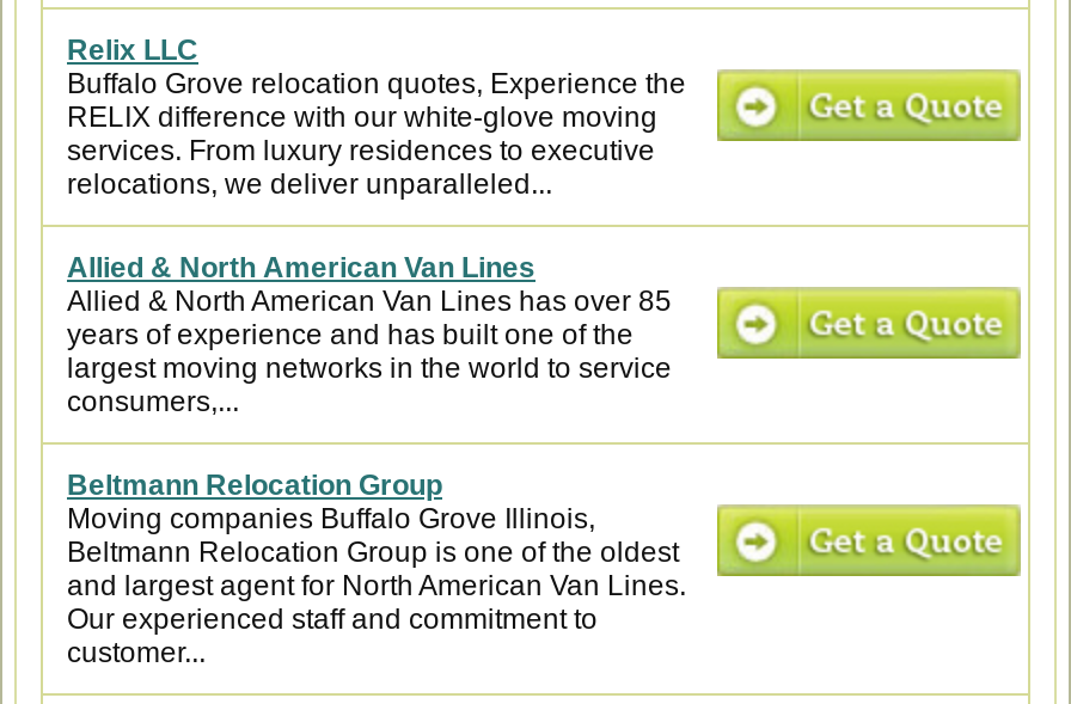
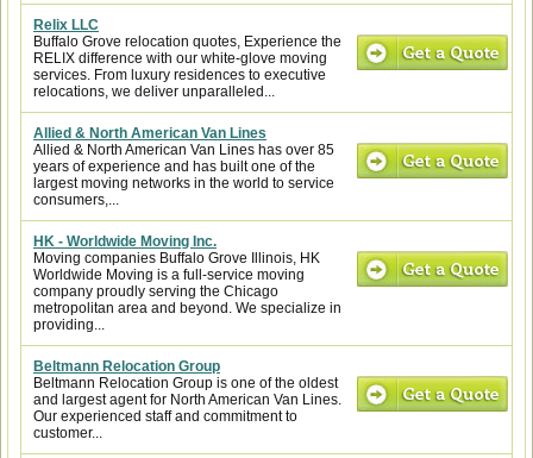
+ HK - Worldwide Moving Inc.
+ Moving companies Buffalo Grove Illinois, HK
+ Worldwide Moving is a full-service moving
+ company proudly serving the Chicago
+ metropolitan area and beyond. We specialize in
+ providing...

- Moving companies Buffalo Grove Illinois,
